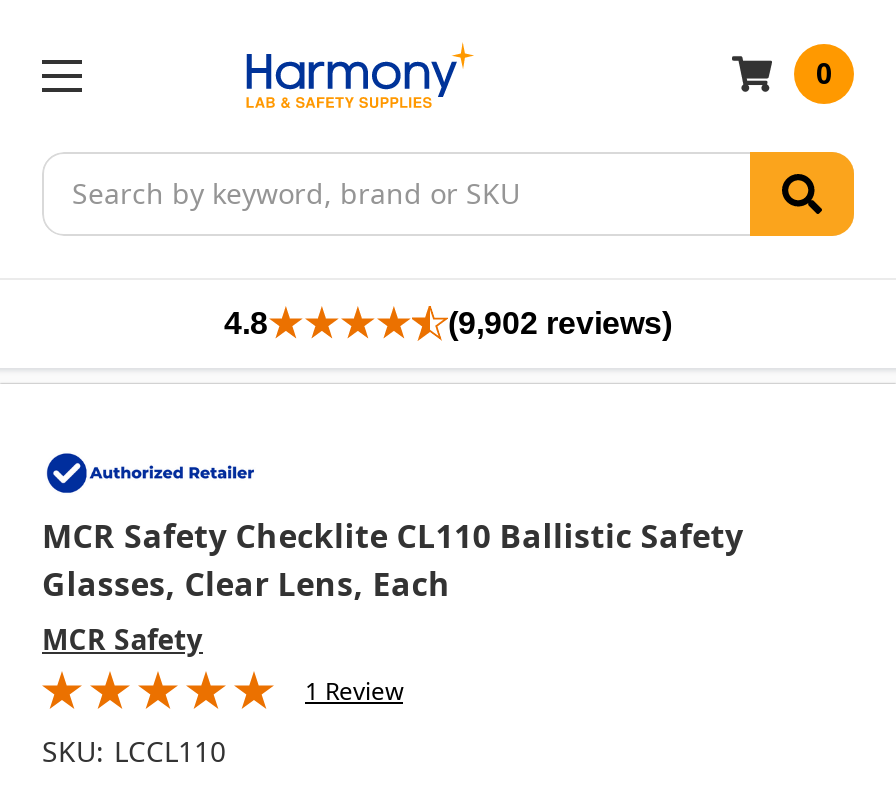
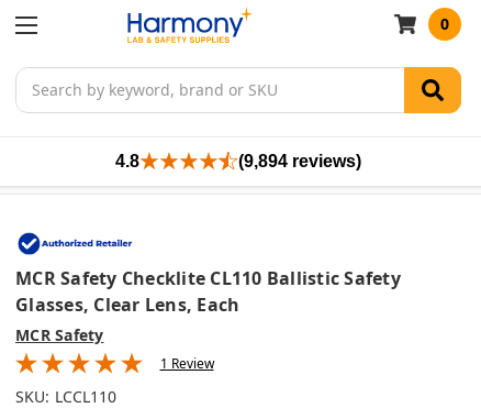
- (9,902 reviews)
+ (9,894 reviews)
